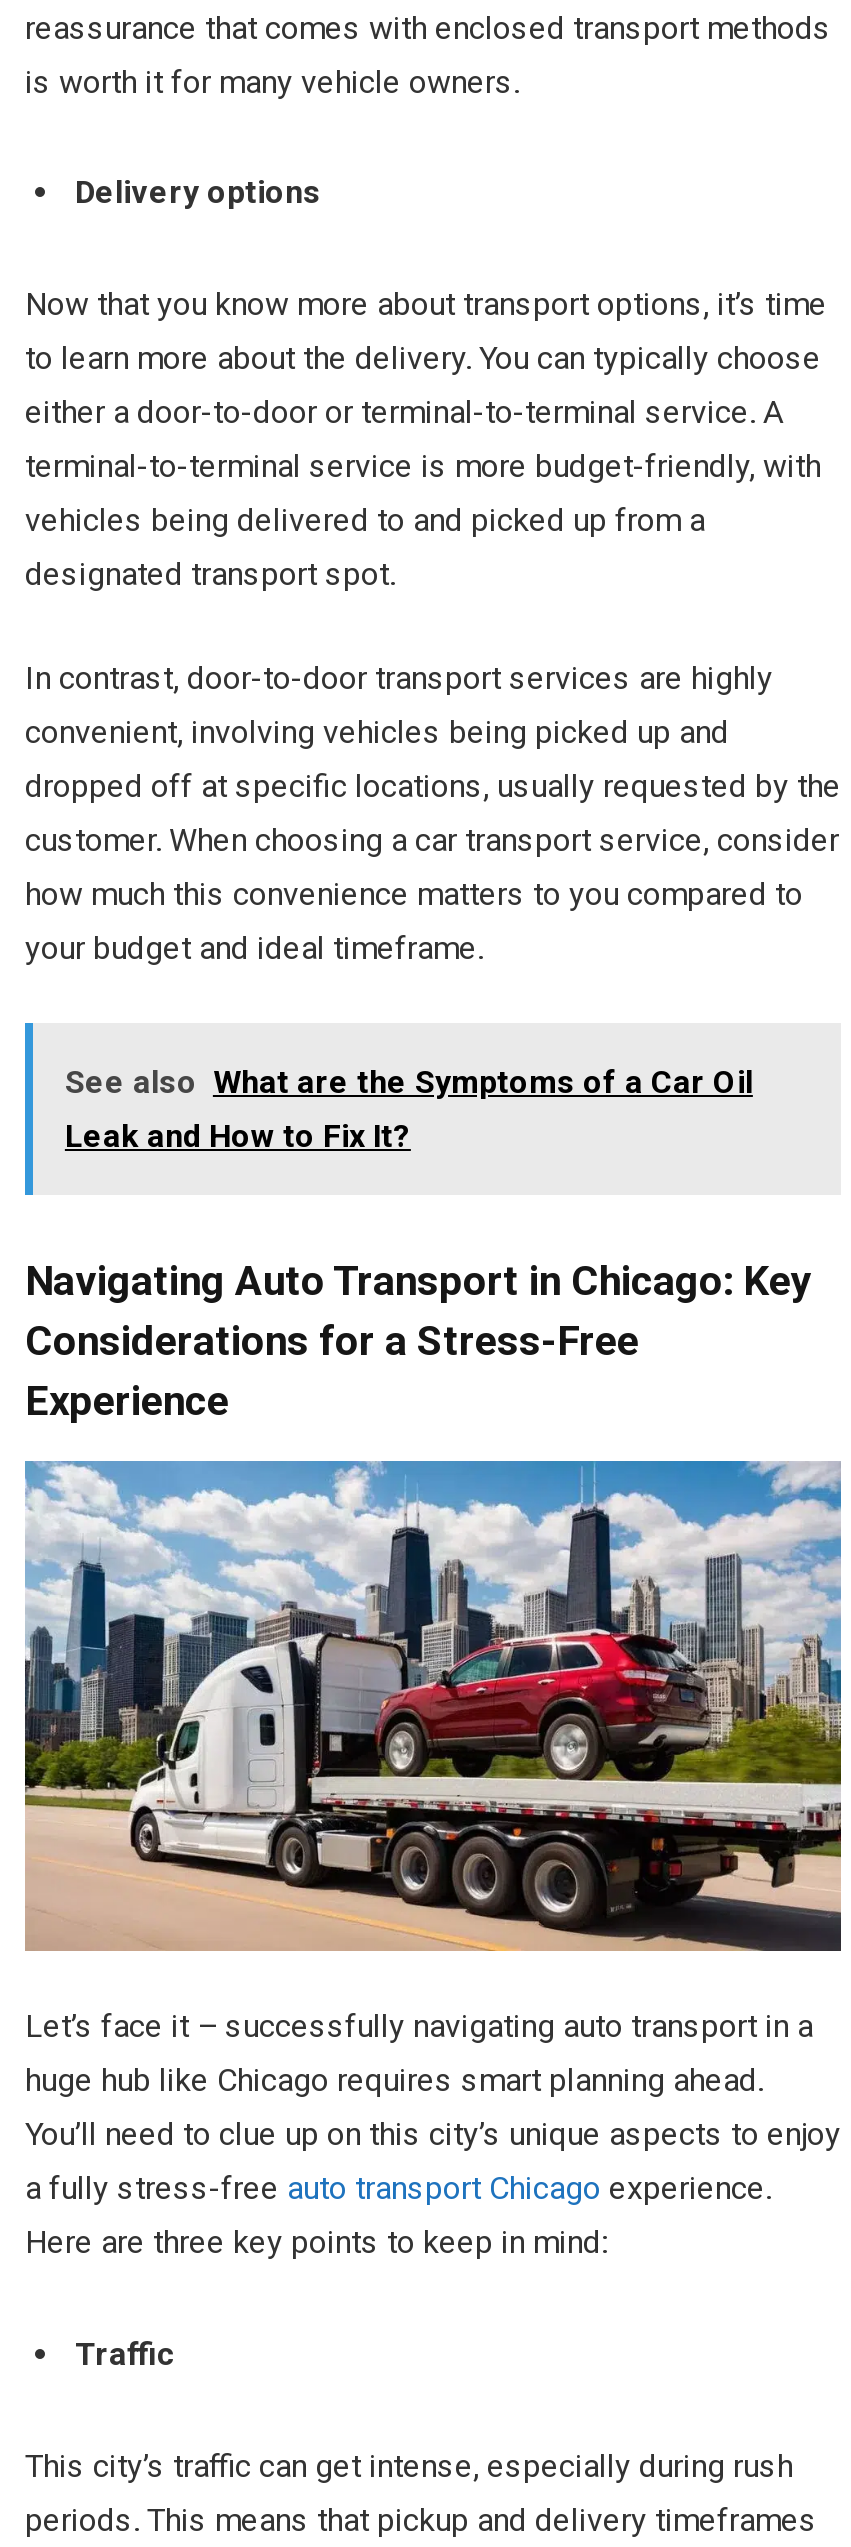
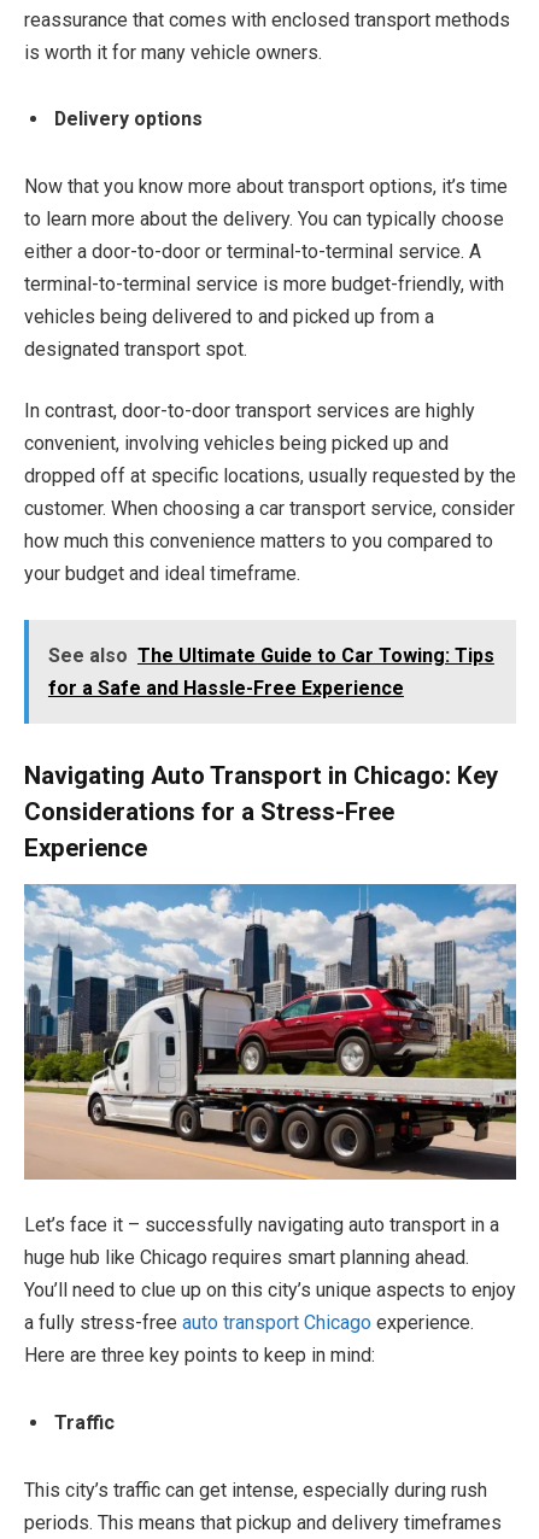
- See also What are the Symptoms of a Car Oil
- Leak and How to Fix It?
+ See also The Ultimate Guide to Car Towing: Tips
+ for a Safe and Hassle-Free Experience
